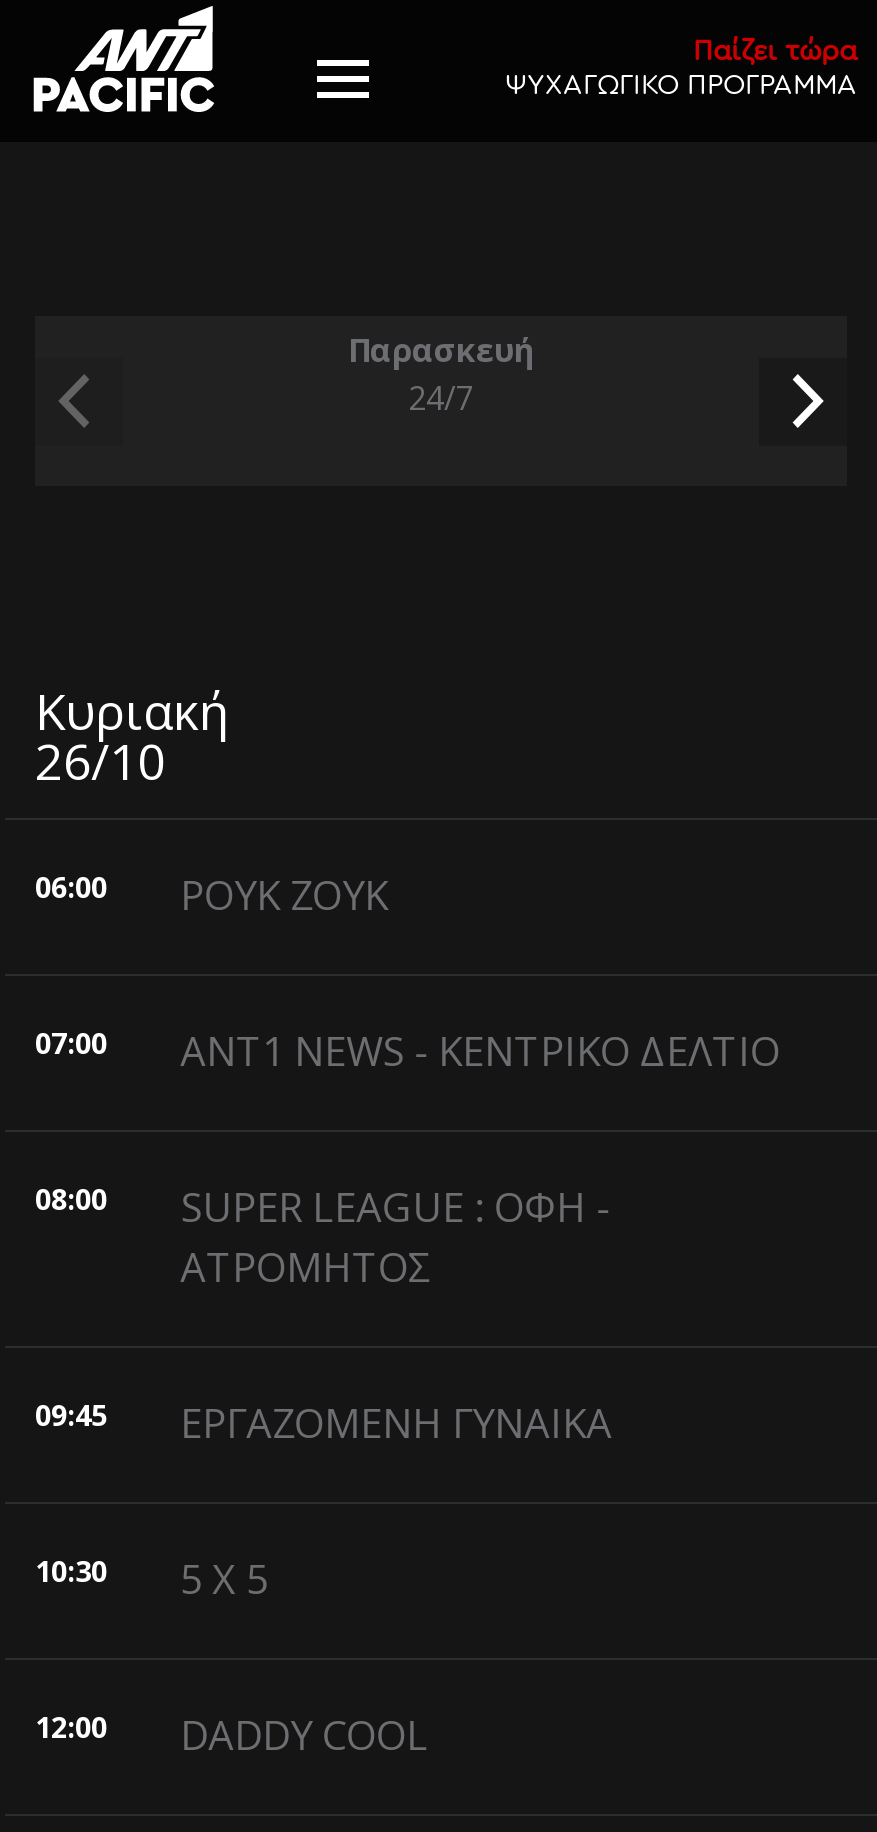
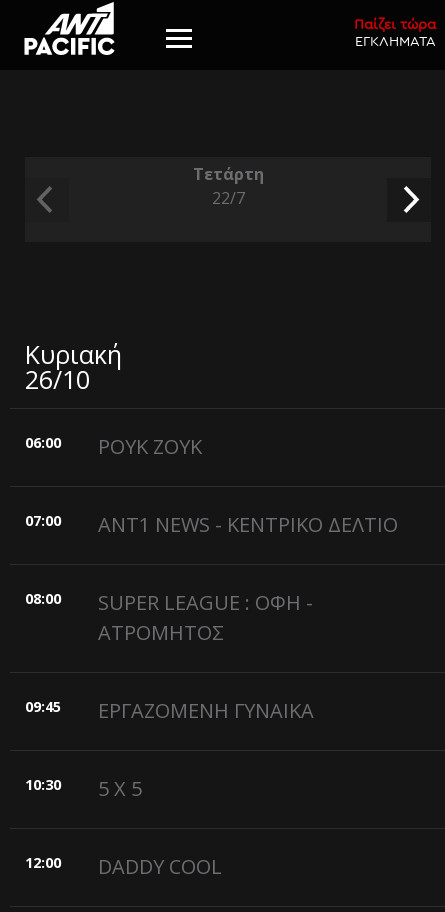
- ΨΥΧΑΓΩΓΙΚΟ ΠΡΟΓΡΑΜΜΑ
+ ΕΓΚΛΗΜΑΤΑ

- Παρασκευή
- 24/7
+ Τετάρτη
+ 22/7
